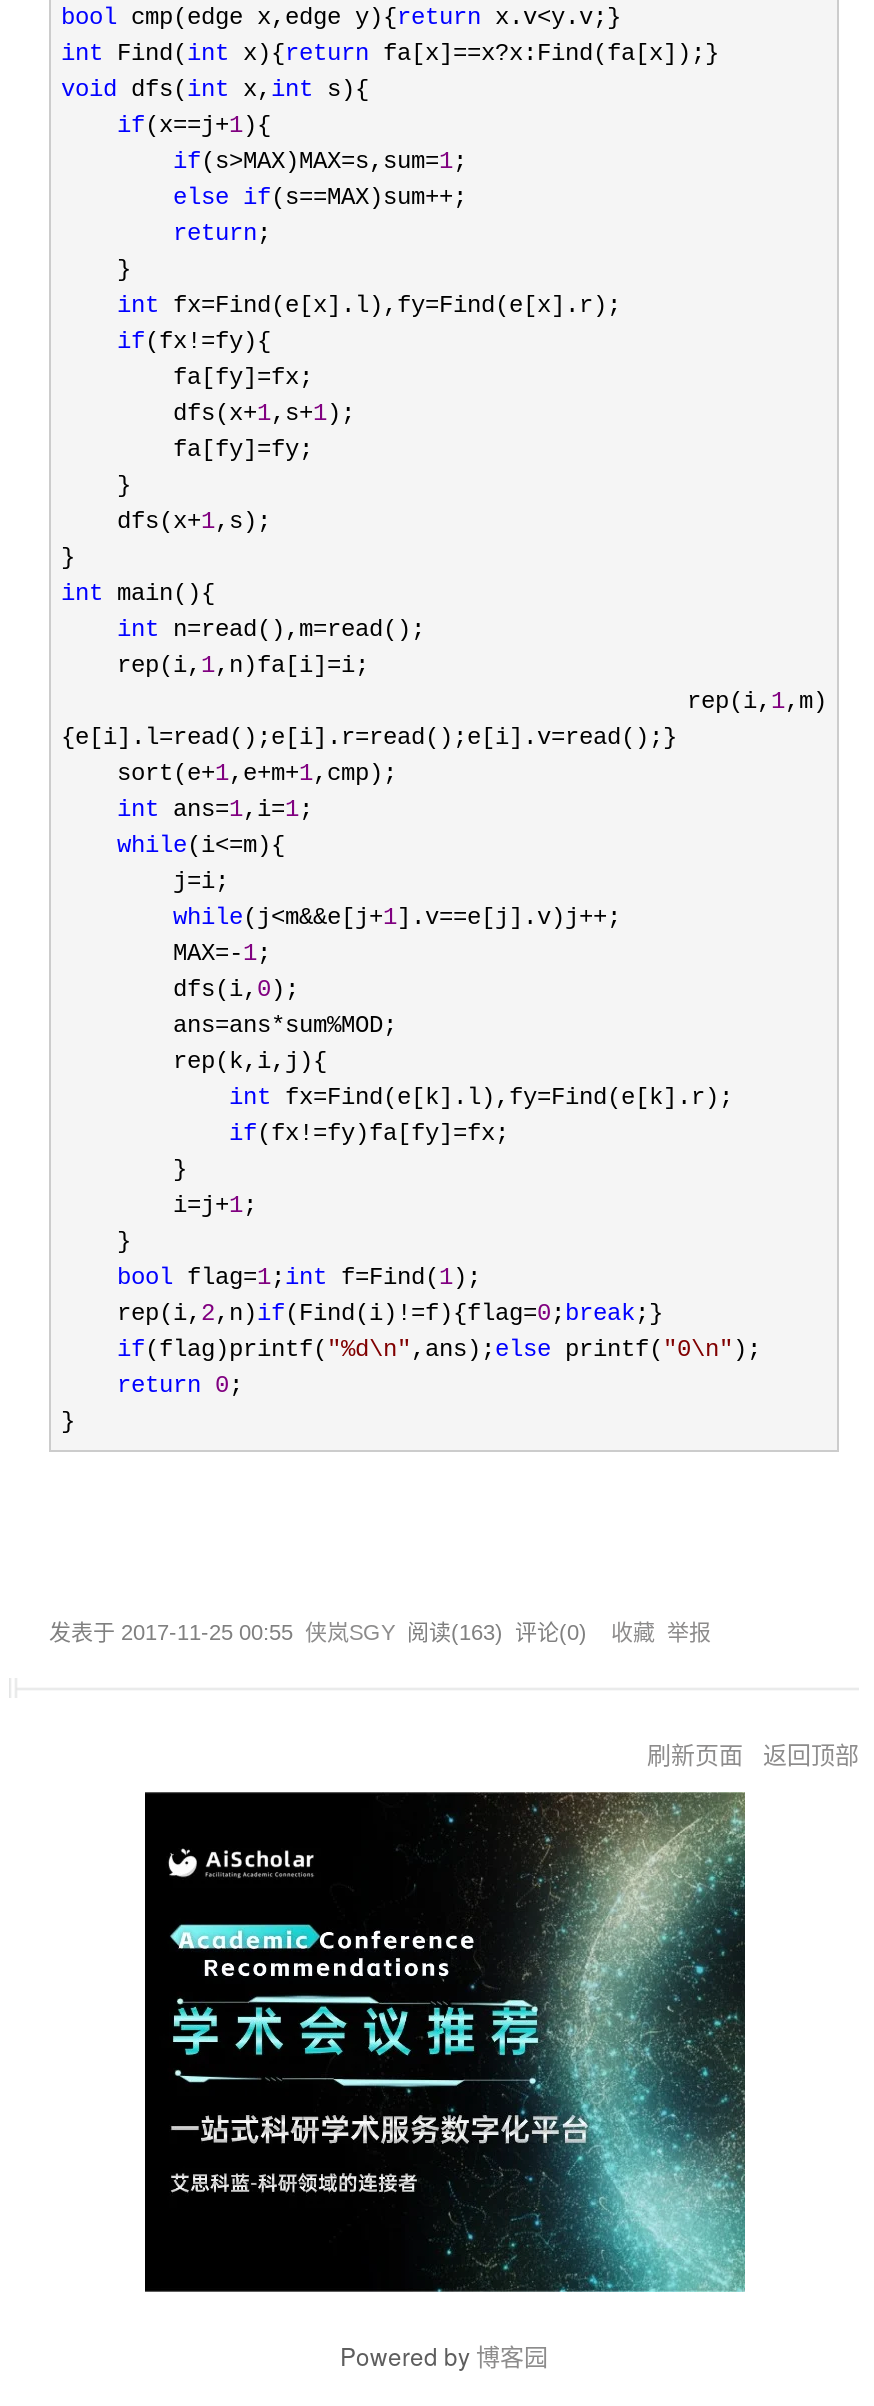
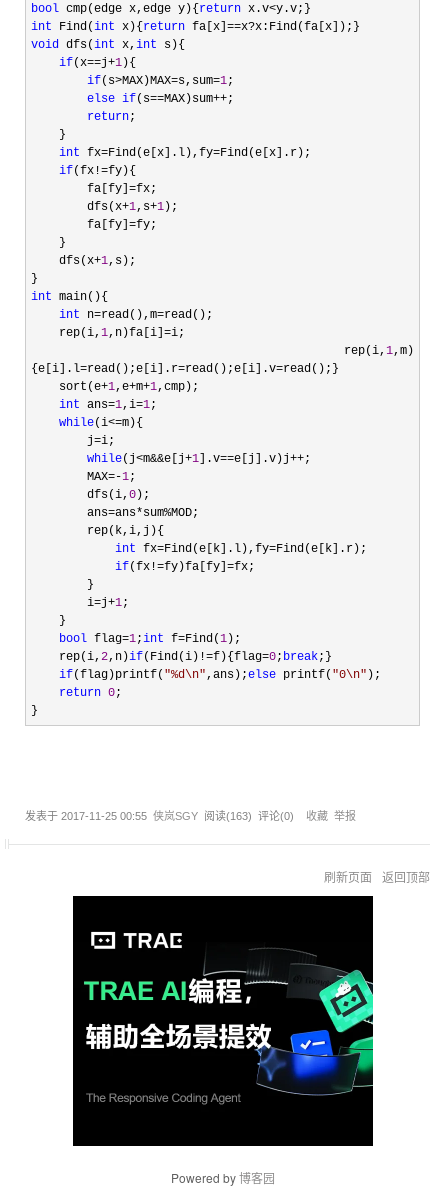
- [image]
+ [image]
